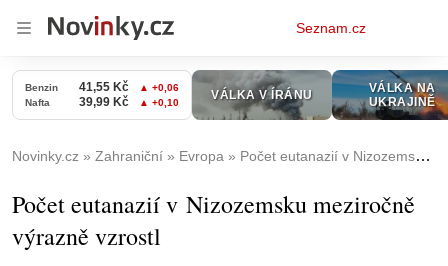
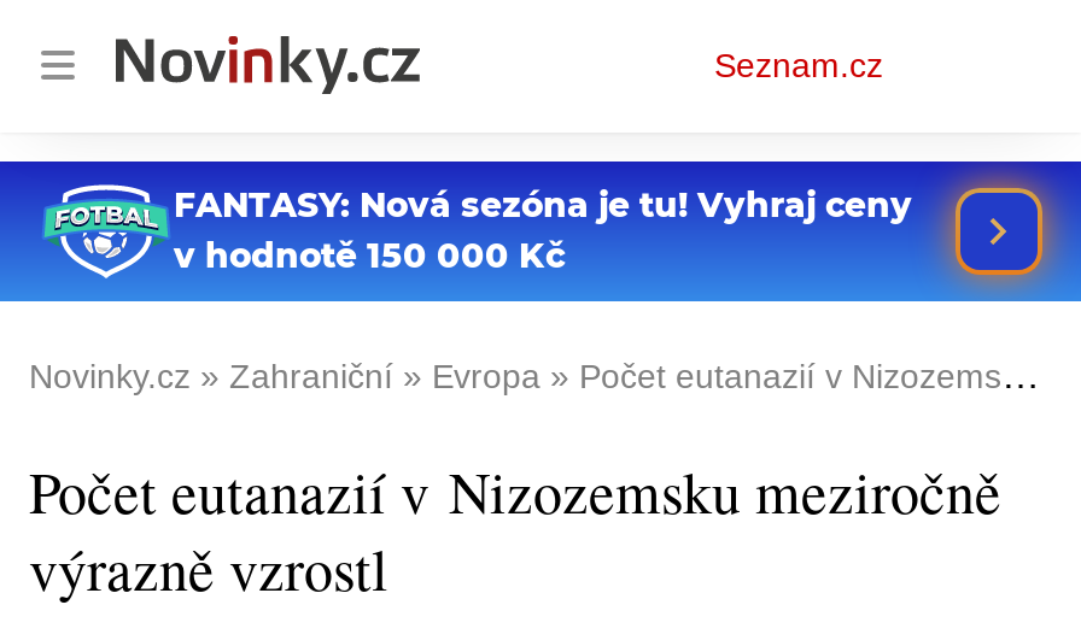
- [image]
+ [image]
